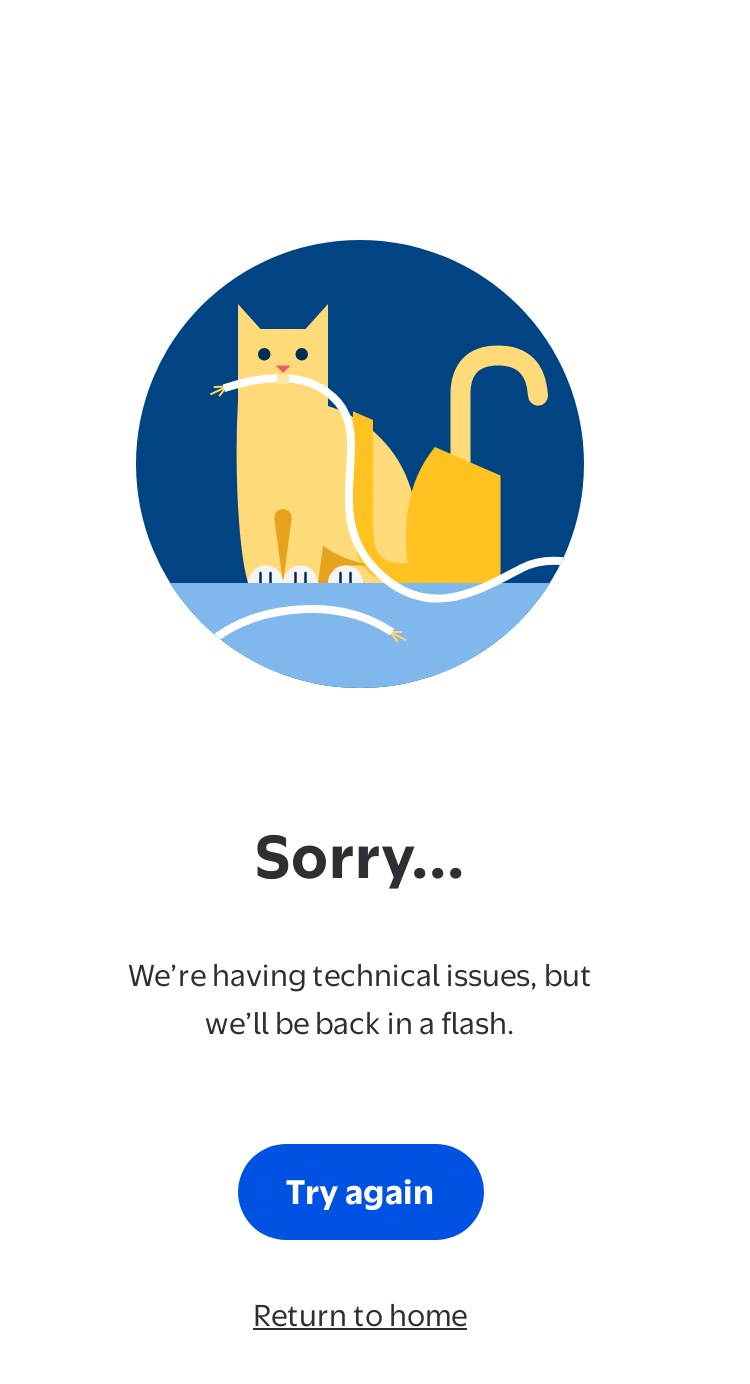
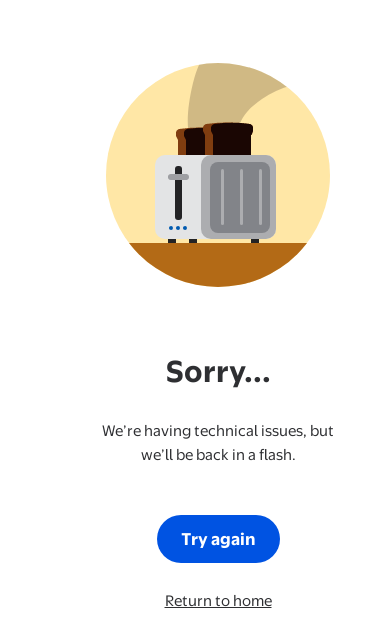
- [image]
+ [image]
